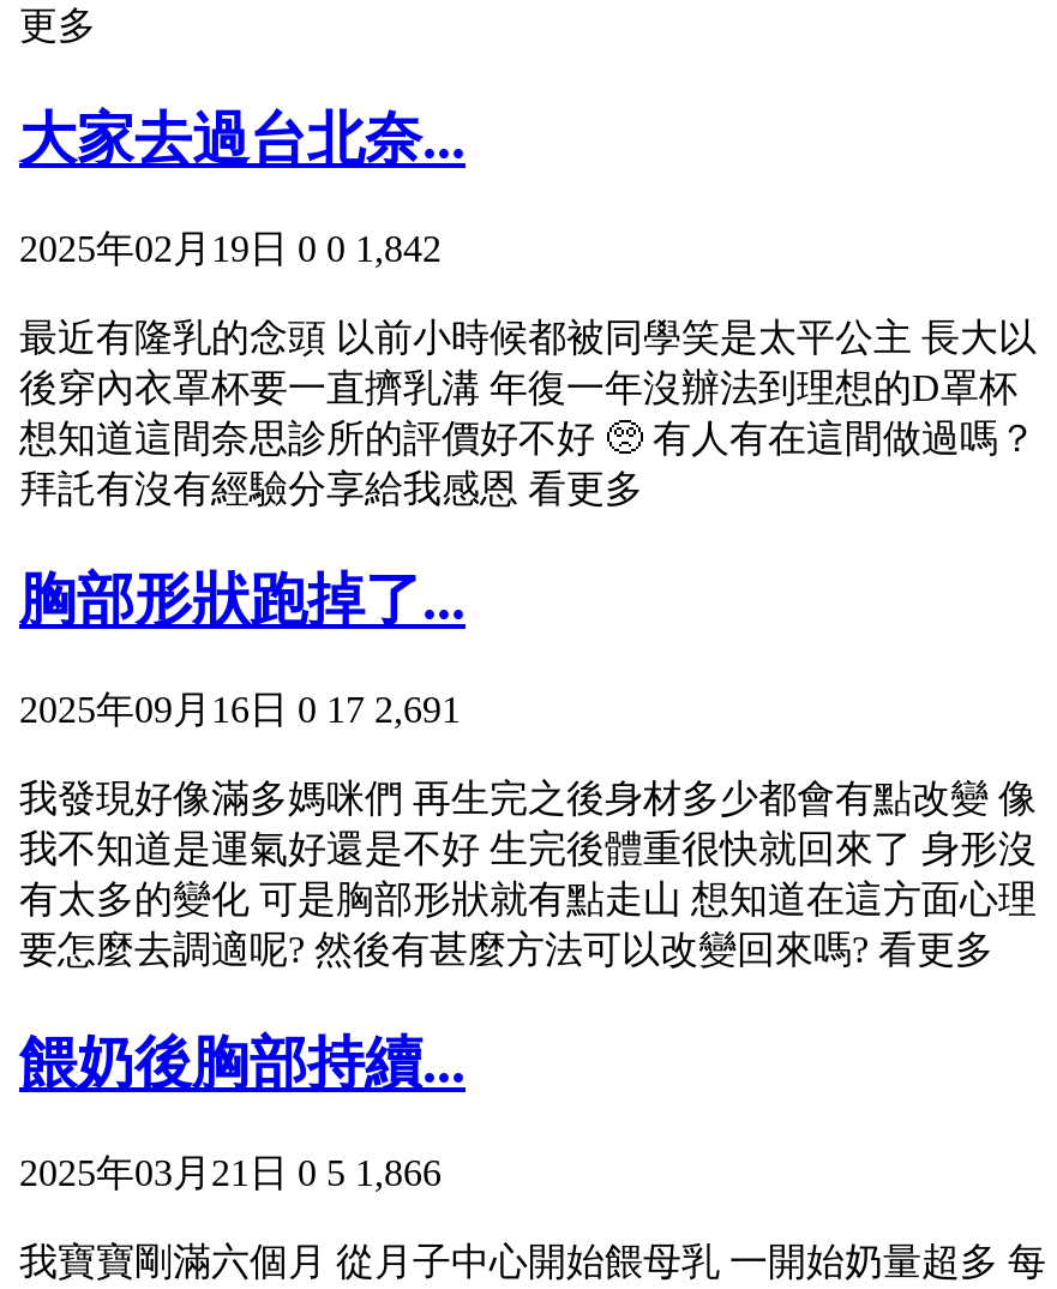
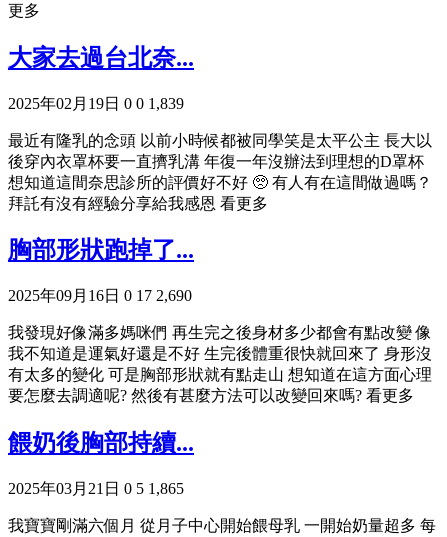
- 2025年02月19日 0 0 1,842
+ 2025年02月19日 0 0 1,839

- 2025年09月16日 0 17 2,691
+ 2025年09月16日 0 17 2,690

- 2025年03月21日 0 5 1,866
+ 2025年03月21日 0 5 1,865
